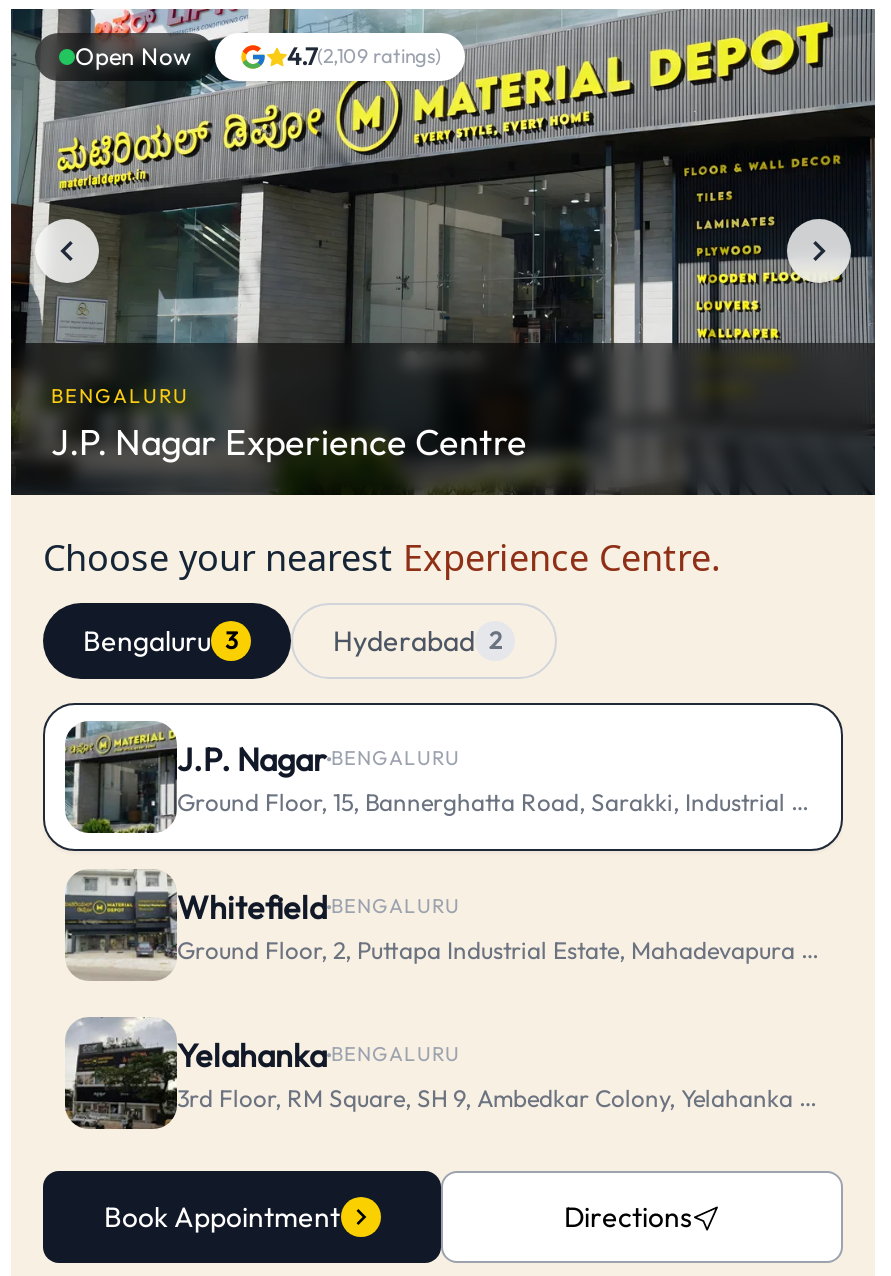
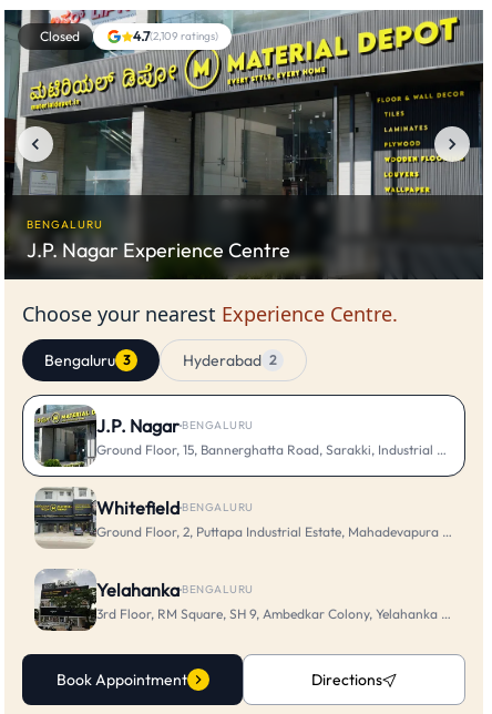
- Open Now
+ Closed
